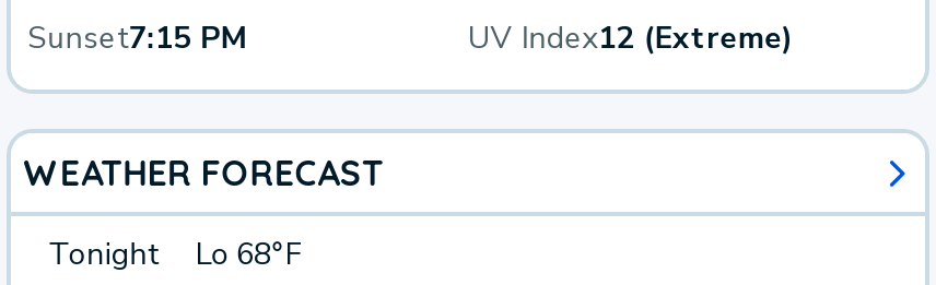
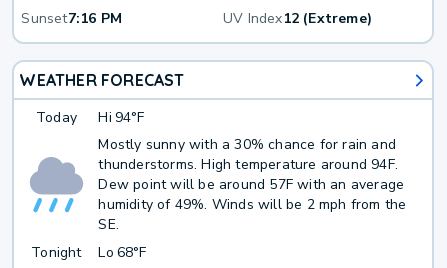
- Sunset7:15 PM
+ Sunset7:16 PM

+ [image]
+ Today
+ Hi 94°F
+ Mostly sunny with a 30% chance for rain and
+ thunderstorms. High temperature around 94F.
+ Dew point will be around 57F with an average
+ humidity of 49%. Winds will be 2 mph from the
+ SE.
